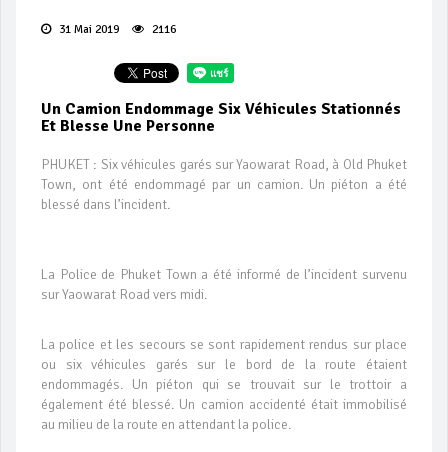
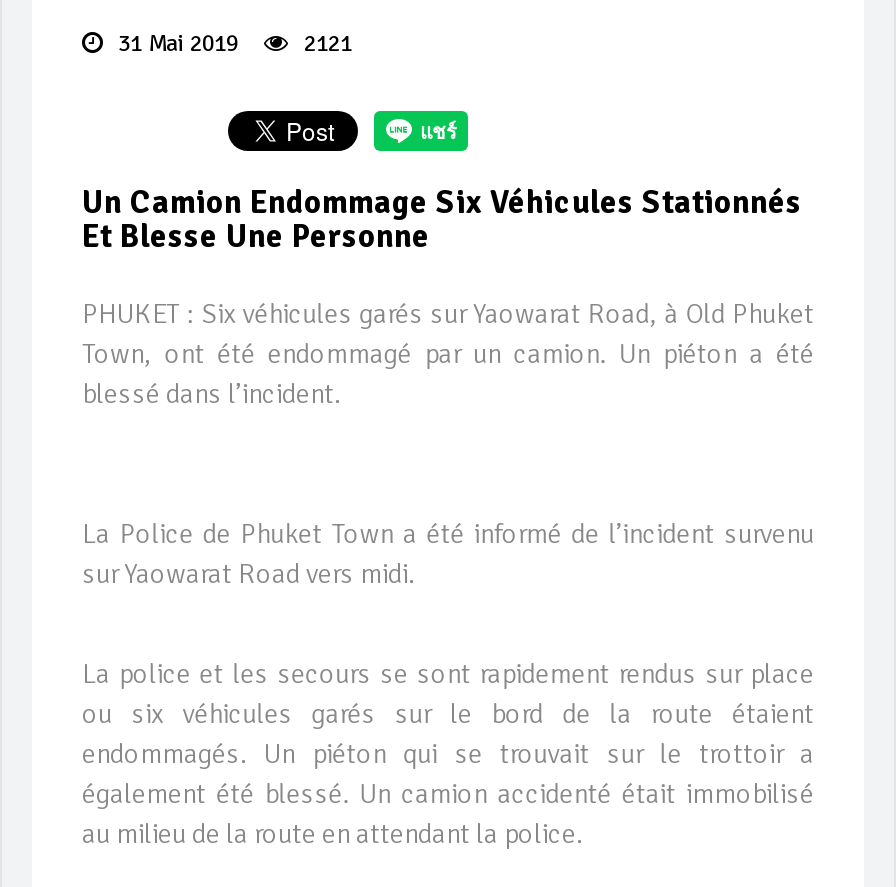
- 31 Mai 2019 2116
+ 31 Mai 2019 2121
